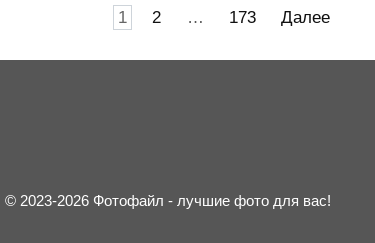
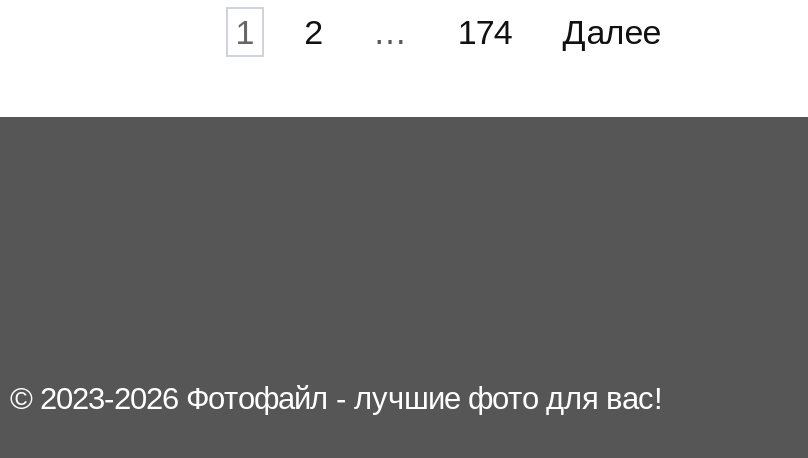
- 173
+ 174
